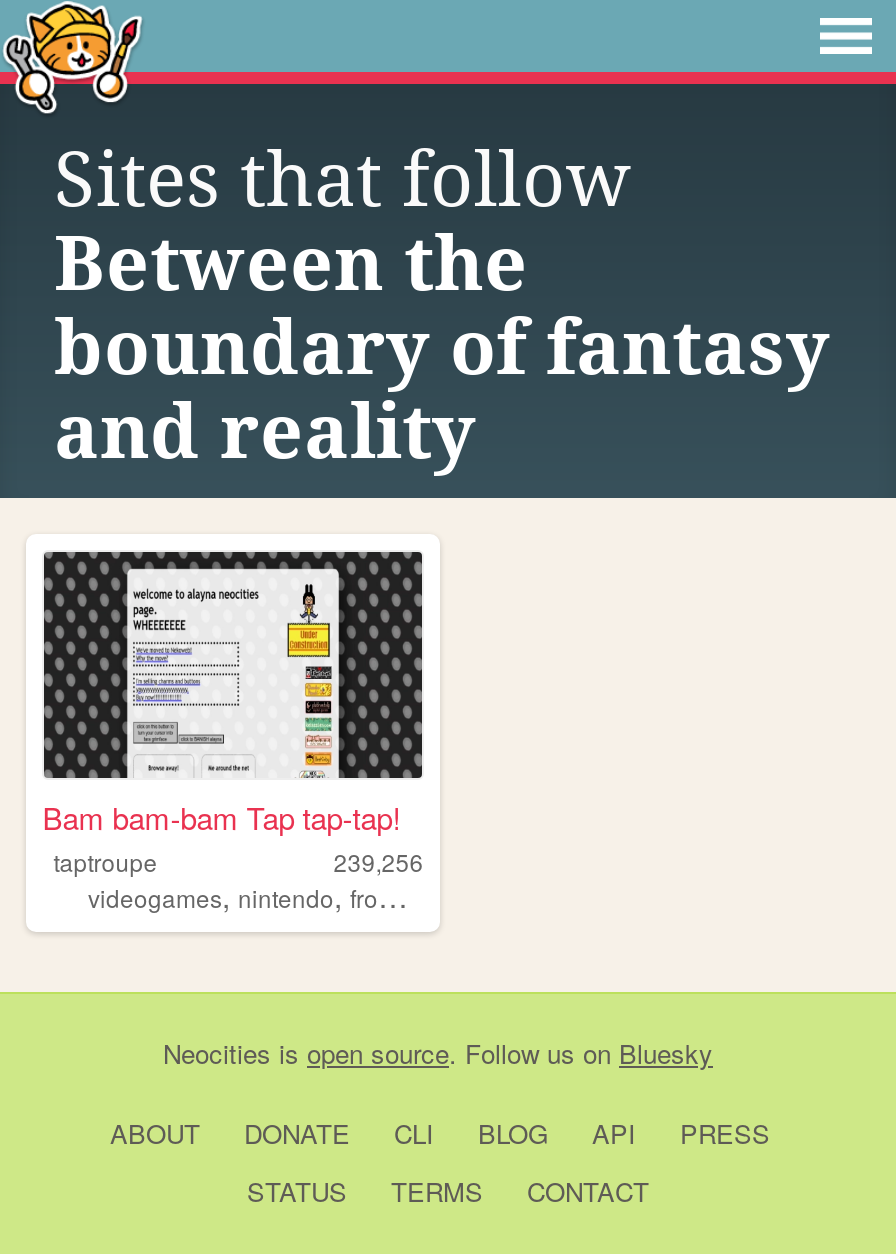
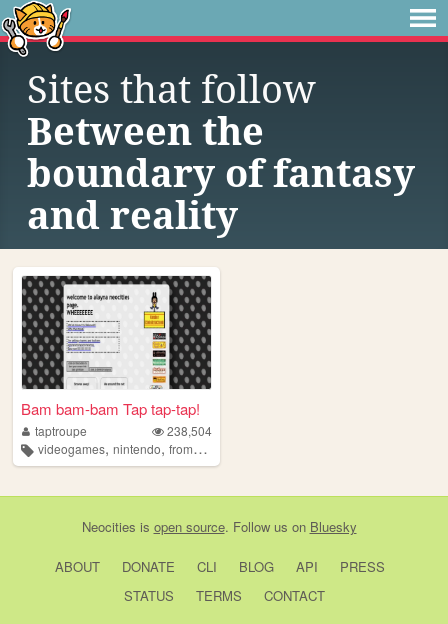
- 239,256
+ 238,504
